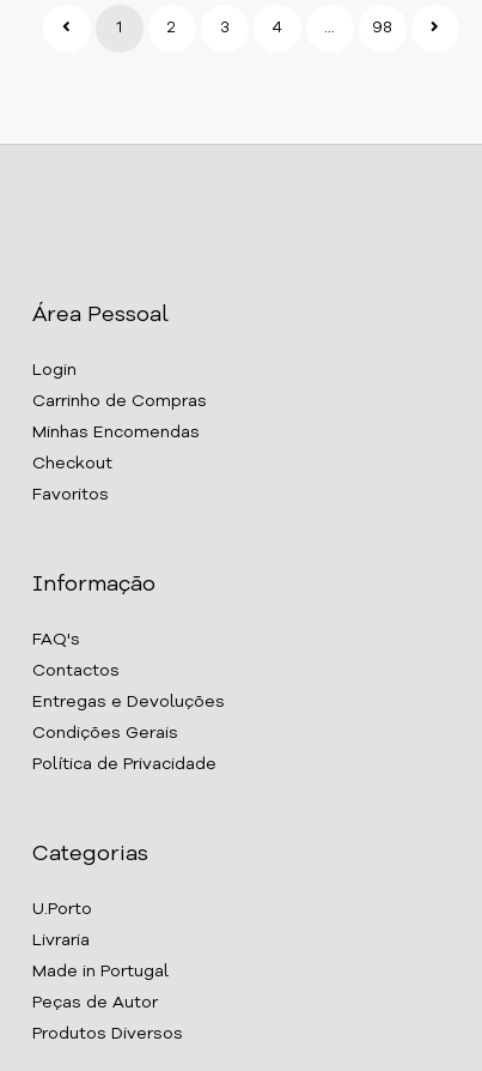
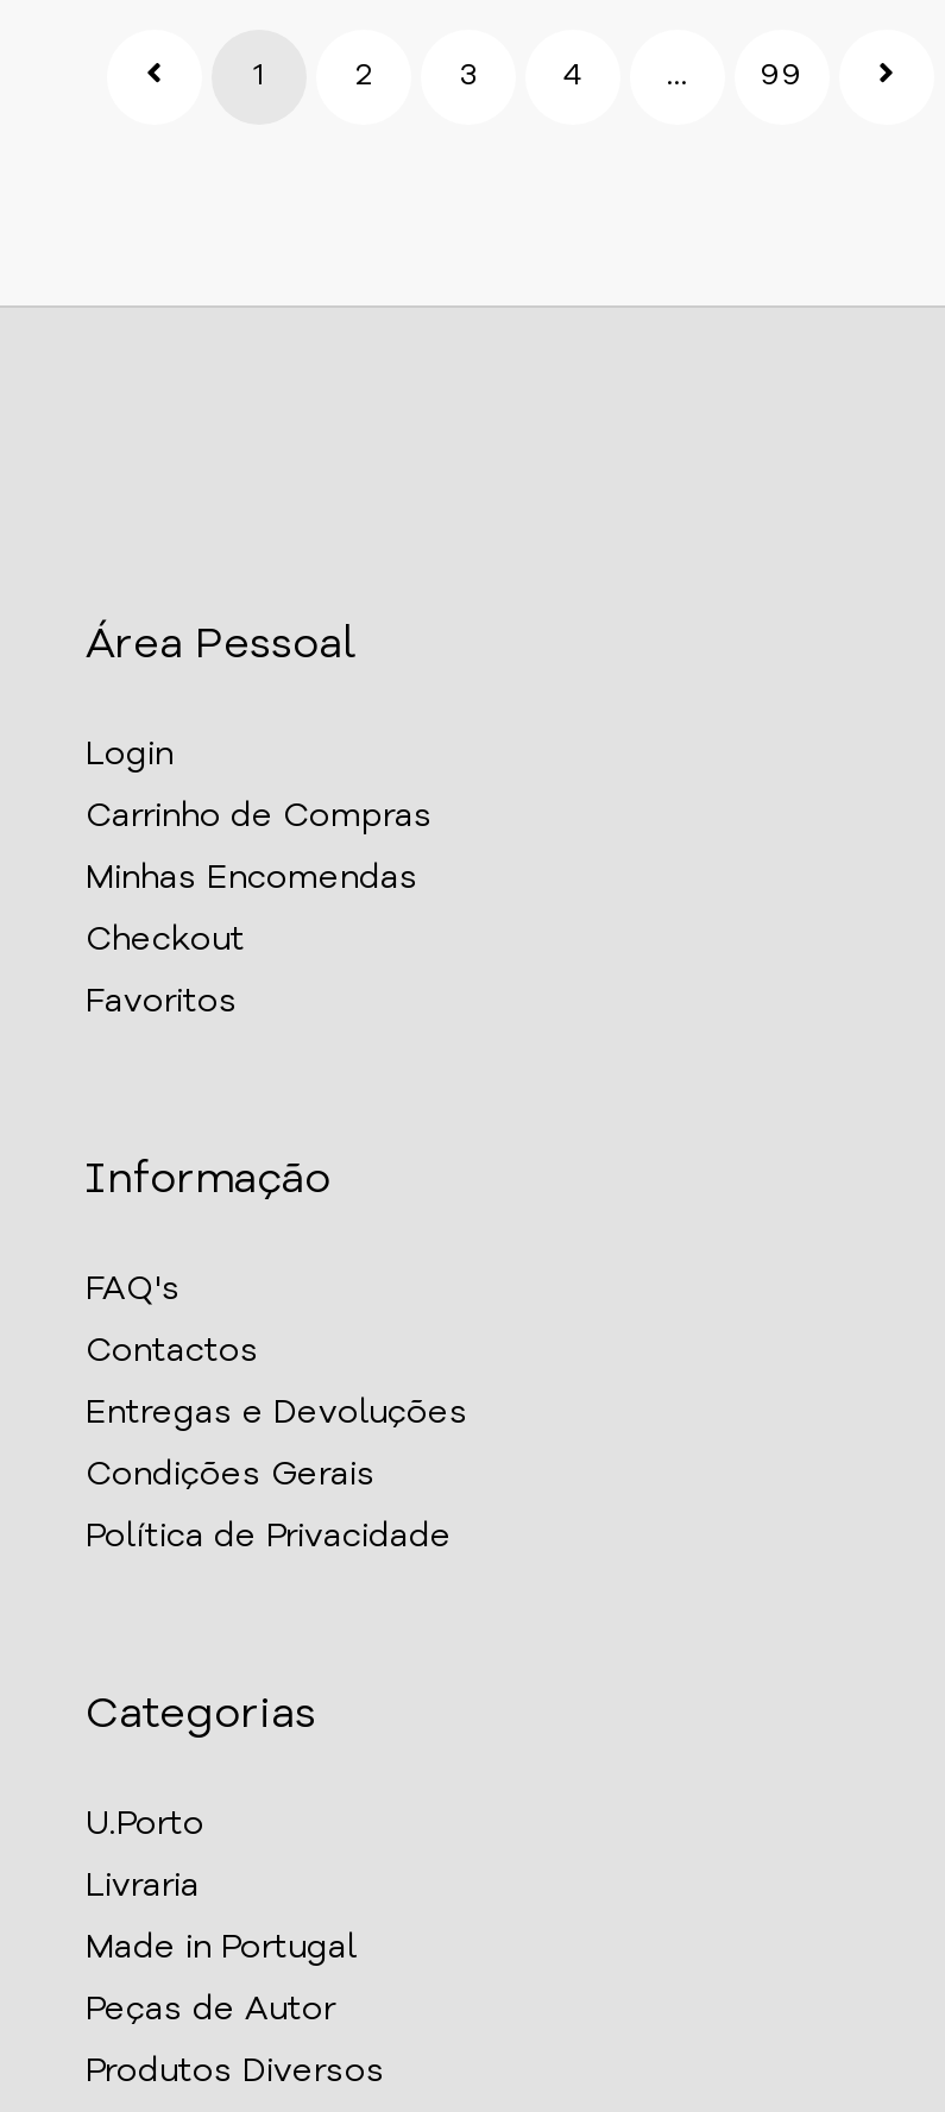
- 98
+ 99
